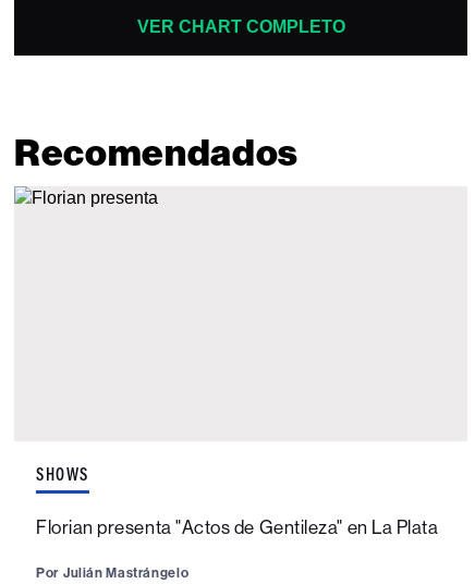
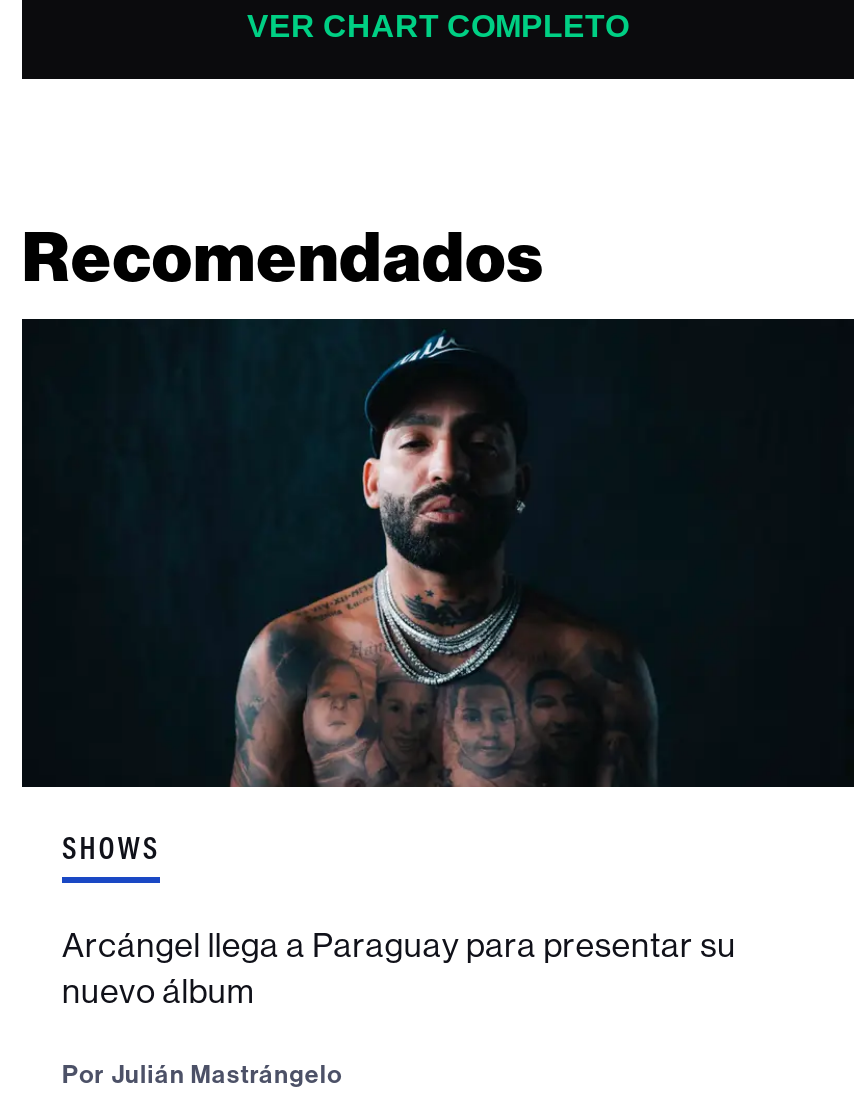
+ [image]

- Florian presenta "Actos de Gentileza" en La Plata
+ Arcángel llega a Paraguay para presentar su
+ nuevo álbum
